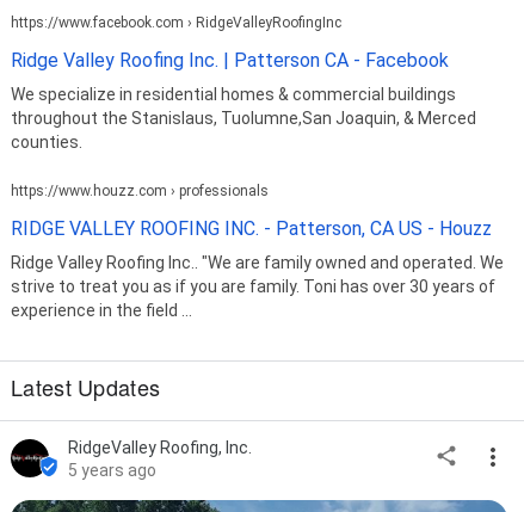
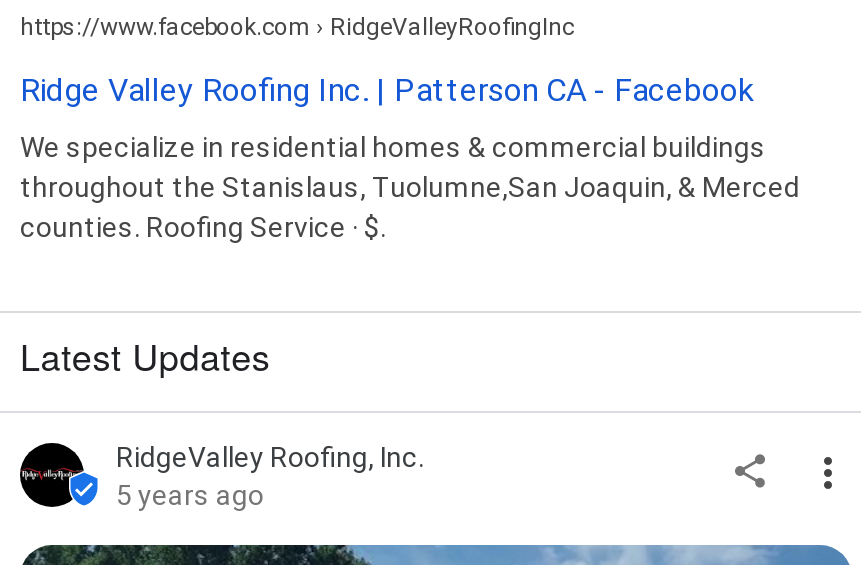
- counties.
- https://www.houzz.com › professionals
- RIDGE VALLEY ROOFING INC. - Patterson, CA US - Houzz
- Ridge Valley Roofing Inc.. "We are family owned and operated. We
- strive to treat you as if you are family. Toni has over 30 years of
- experience in the field ...
+ counties. Roofing Service · $.
